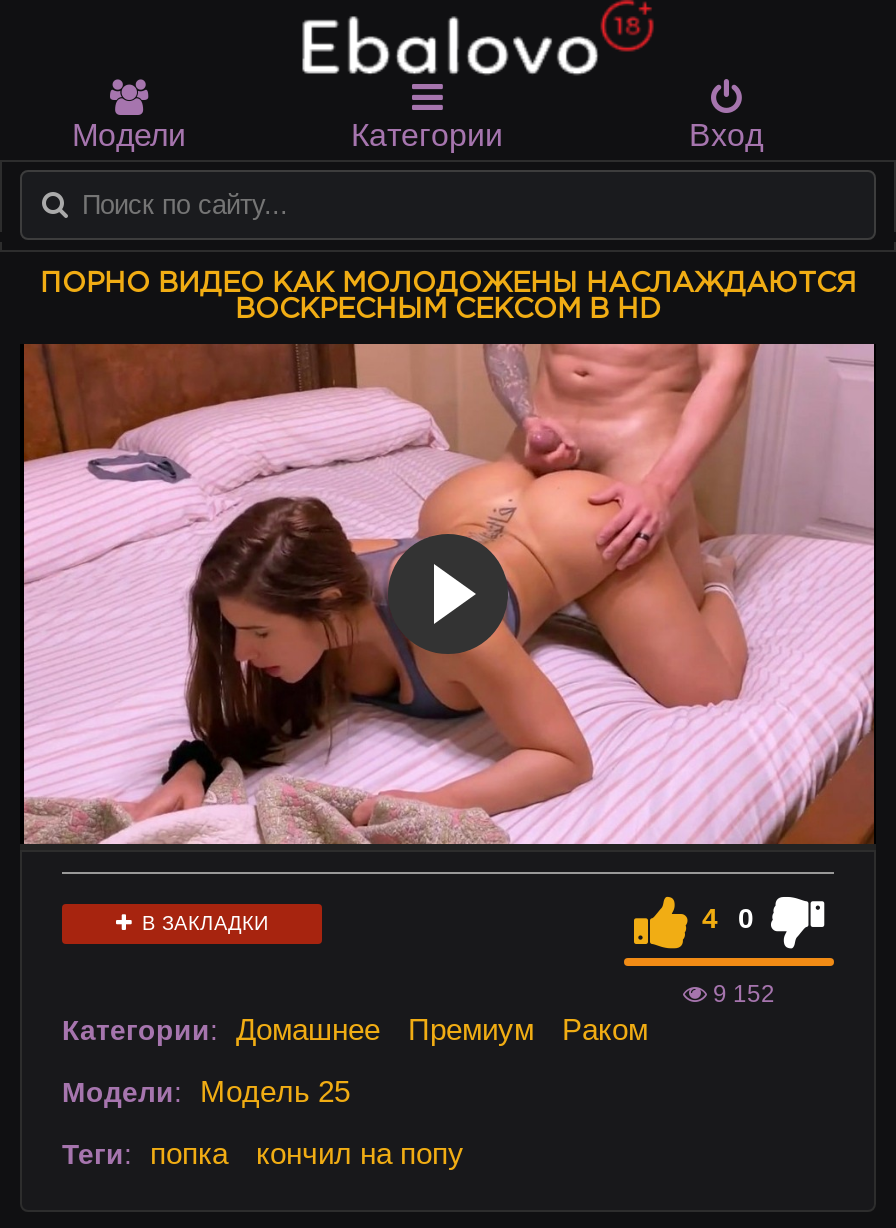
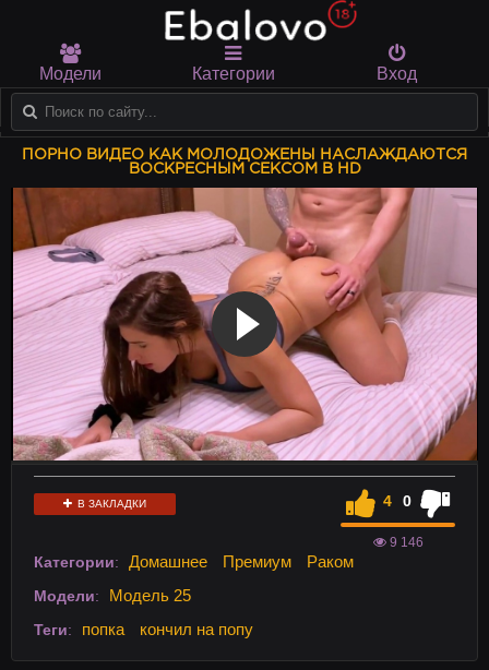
- 9 152
+ 9 146
